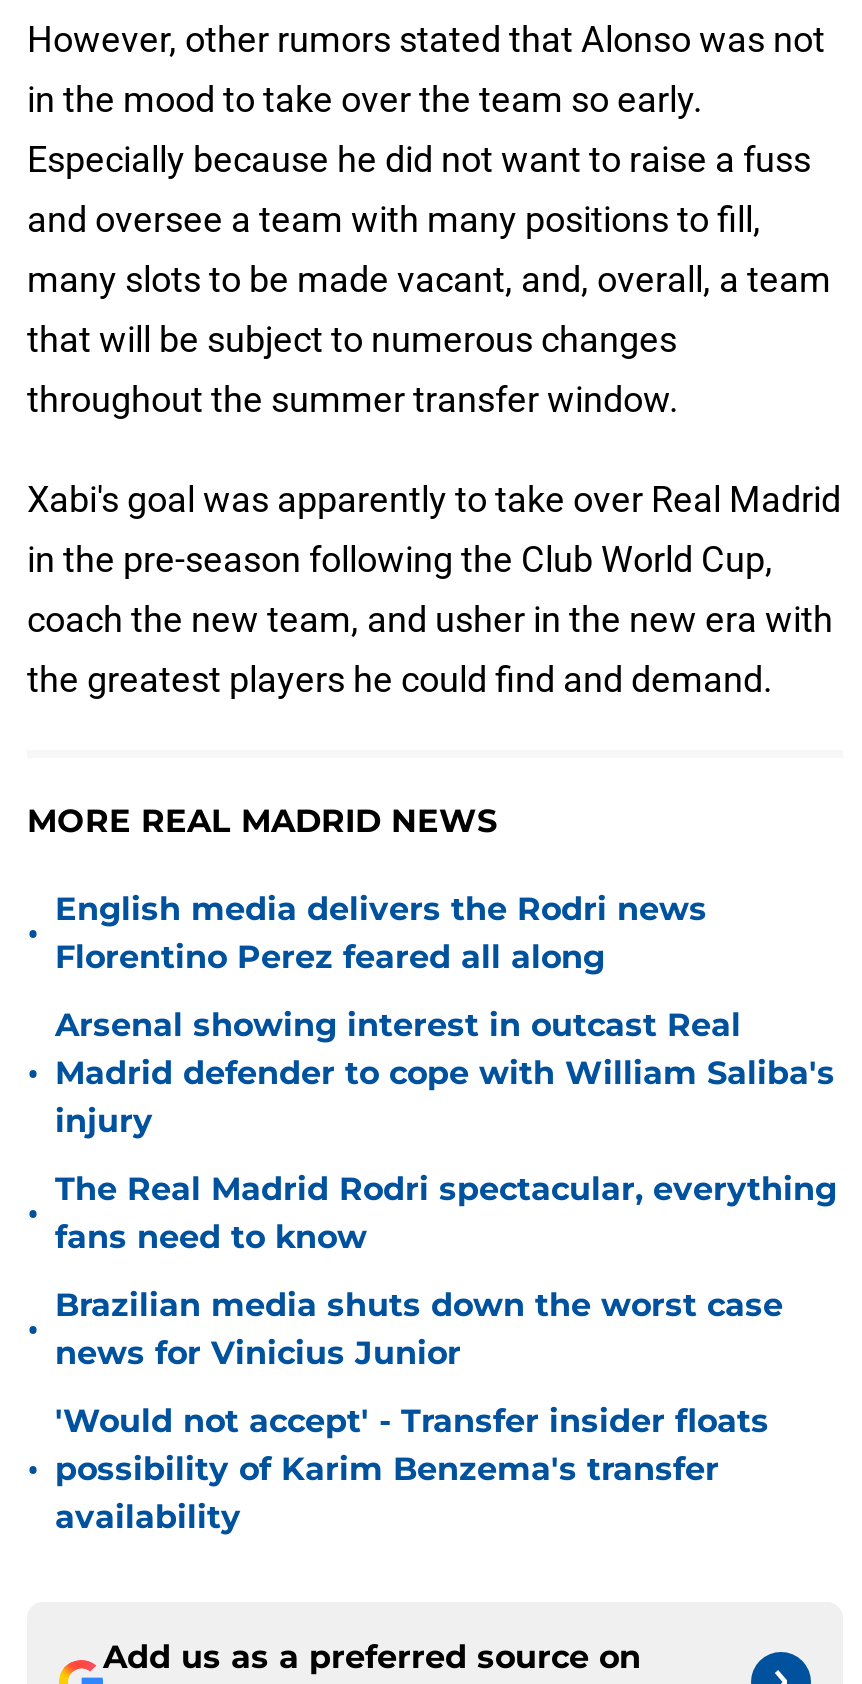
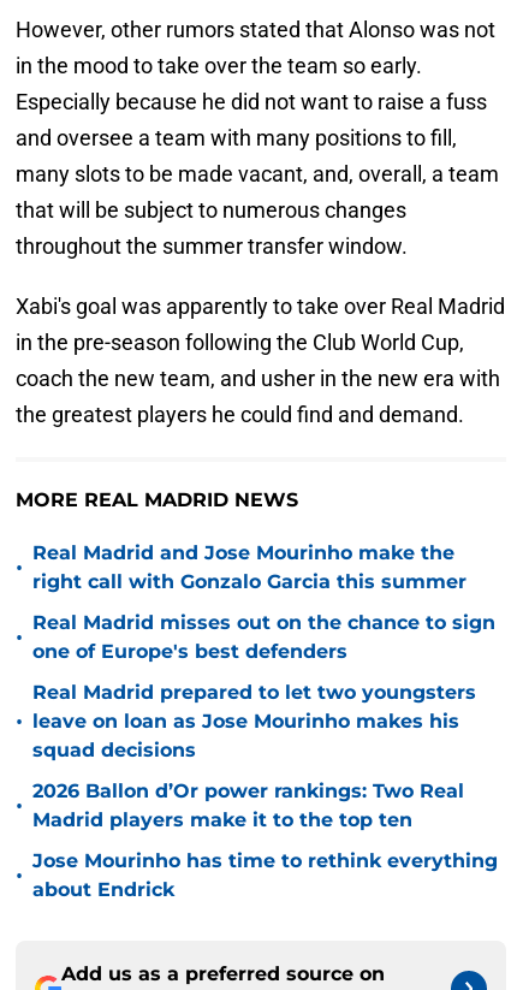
- English media delivers the Rodri news
- Florentino Perez feared all along
+ Real Madrid and Jose Mourinho make the
+ right call with Gonzalo Garcia this summer

- Arsenal showing interest in outcast Real
- Madrid defender to cope with William Saliba's
- injury
+ Real Madrid misses out on the chance to sign
+ one of Europe's best defenders

- The Real Madrid Rodri spectacular, everything
- fans need to know
+ Real Madrid prepared to let two youngsters
+ leave on loan as Jose Mourinho makes his
+ squad decisions

- Brazilian media shuts down the worst case
- news for Vinicius Junior
+ 2026 Ballon d’Or power rankings: Two Real
+ Madrid players make it to the top ten

- 'Would not accept' - Transfer insider floats
- possibility of Karim Benzema's transfer
- availability
+ Jose Mourinho has time to rethink everything
+ about Endrick
